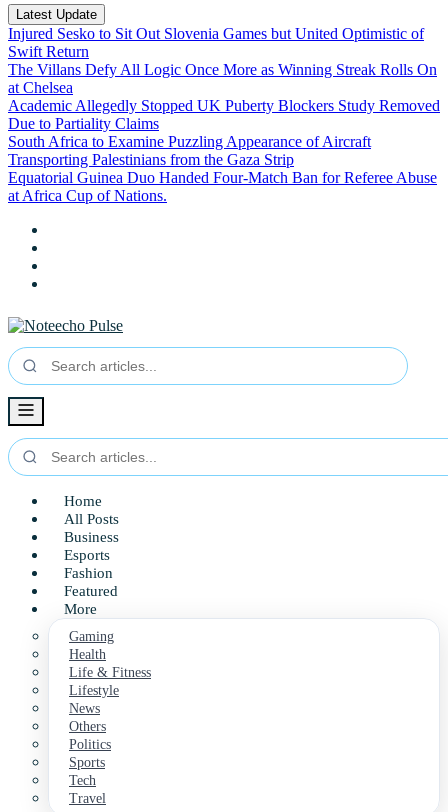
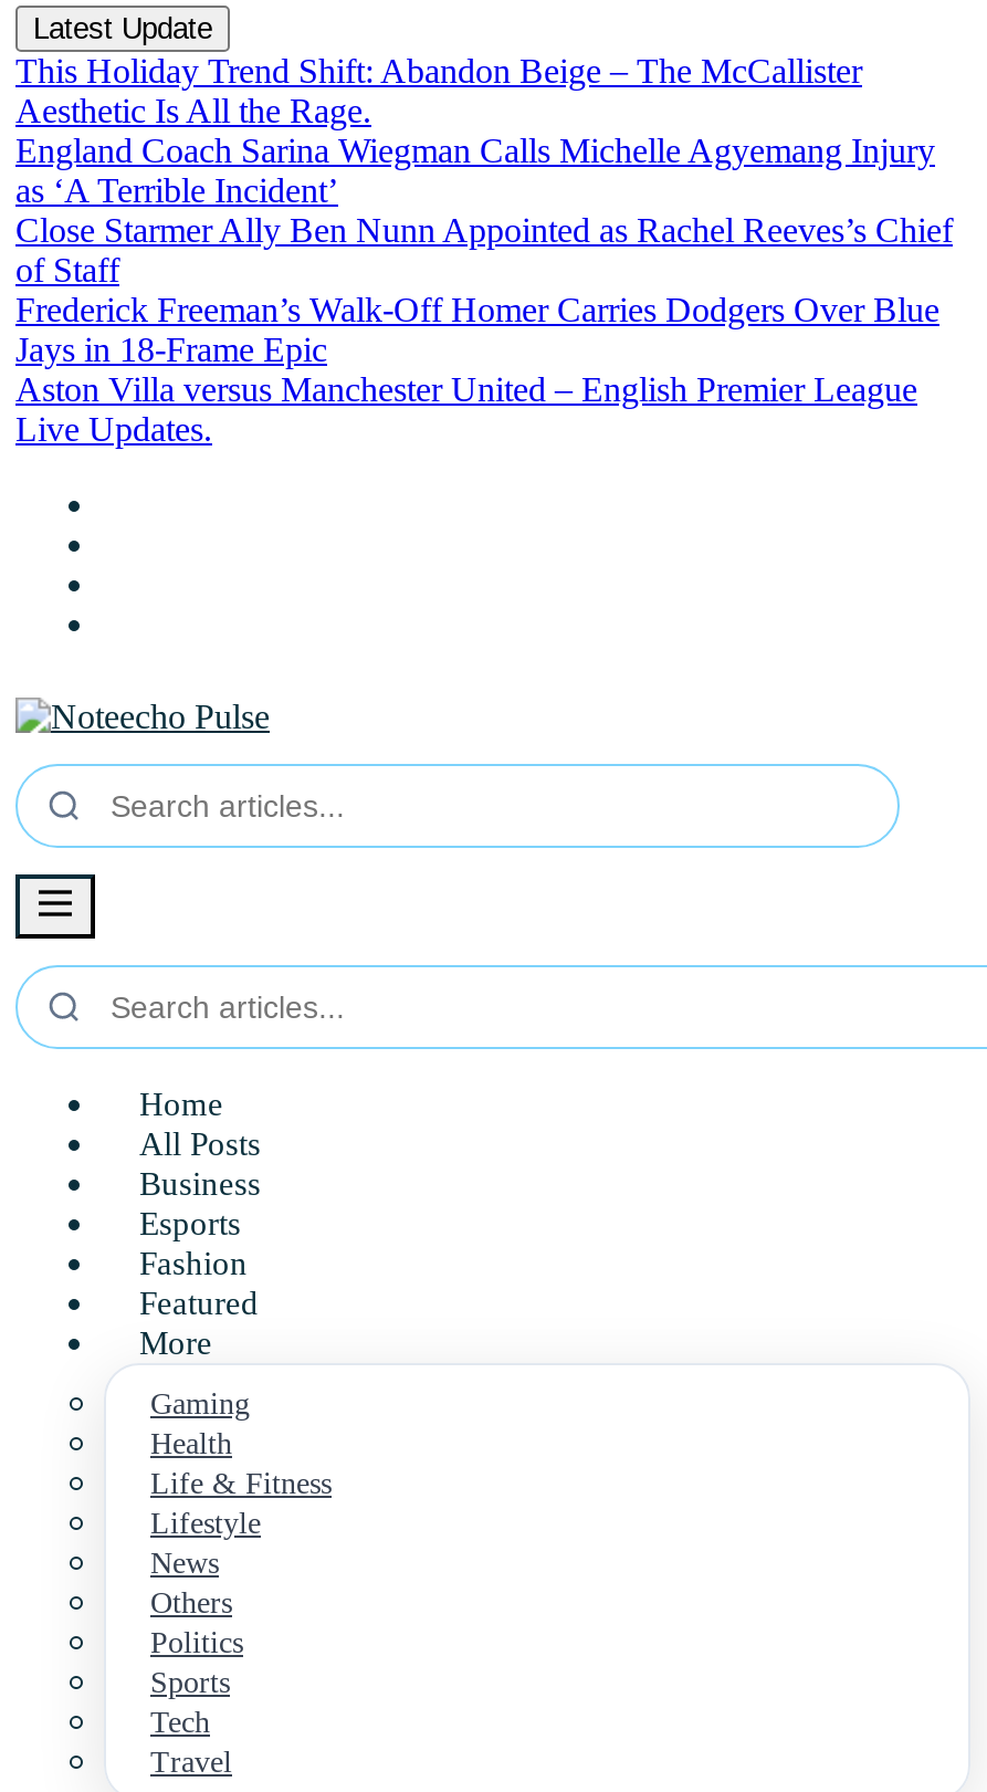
- Injured Sesko to Sit Out Slovenia Games but United Optimistic of
- Swift Return
- The Villans Defy All Logic Once More as Winning Streak Rolls On
- at Chelsea
- Academic Allegedly Stopped UK Puberty Blockers Study Removed
- Due to Partiality Claims
- South Africa to Examine Puzzling Appearance of Aircraft
- Transporting Palestinians from the Gaza Strip
- Equatorial Guinea Duo Handed Four-Match Ban for Referee Abuse
- at Africa Cup of Nations.
+ This Holiday Trend Shift: Abandon Beige – The McCallister
+ Aesthetic Is All the Rage.
+ England Coach Sarina Wiegman Calls Michelle Agyemang Injury
+ as ‘A Terrible Incident’
+ Close Starmer Ally Ben Nunn Appointed as Rachel Reeves’s Chief
+ of Staff
+ Frederick Freeman’s Walk-Off Homer Carries Dodgers Over Blue
+ Jays in 18-Frame Epic
+ Aston Villa versus Manchester United – English Premier League
+ Live Updates.
